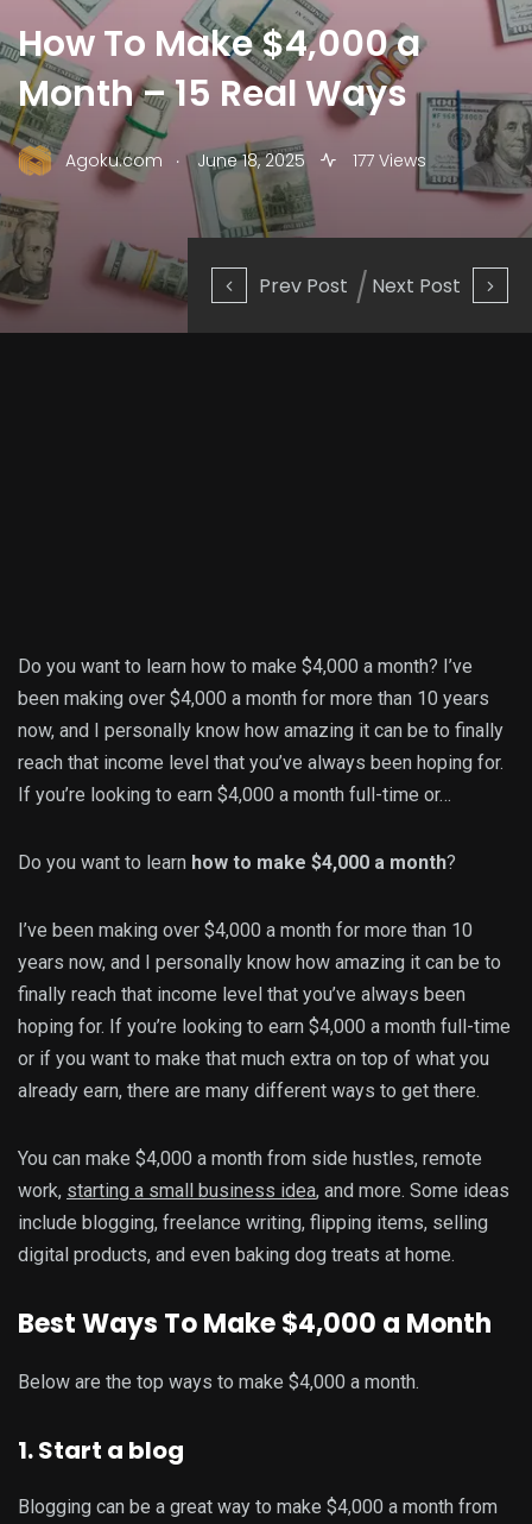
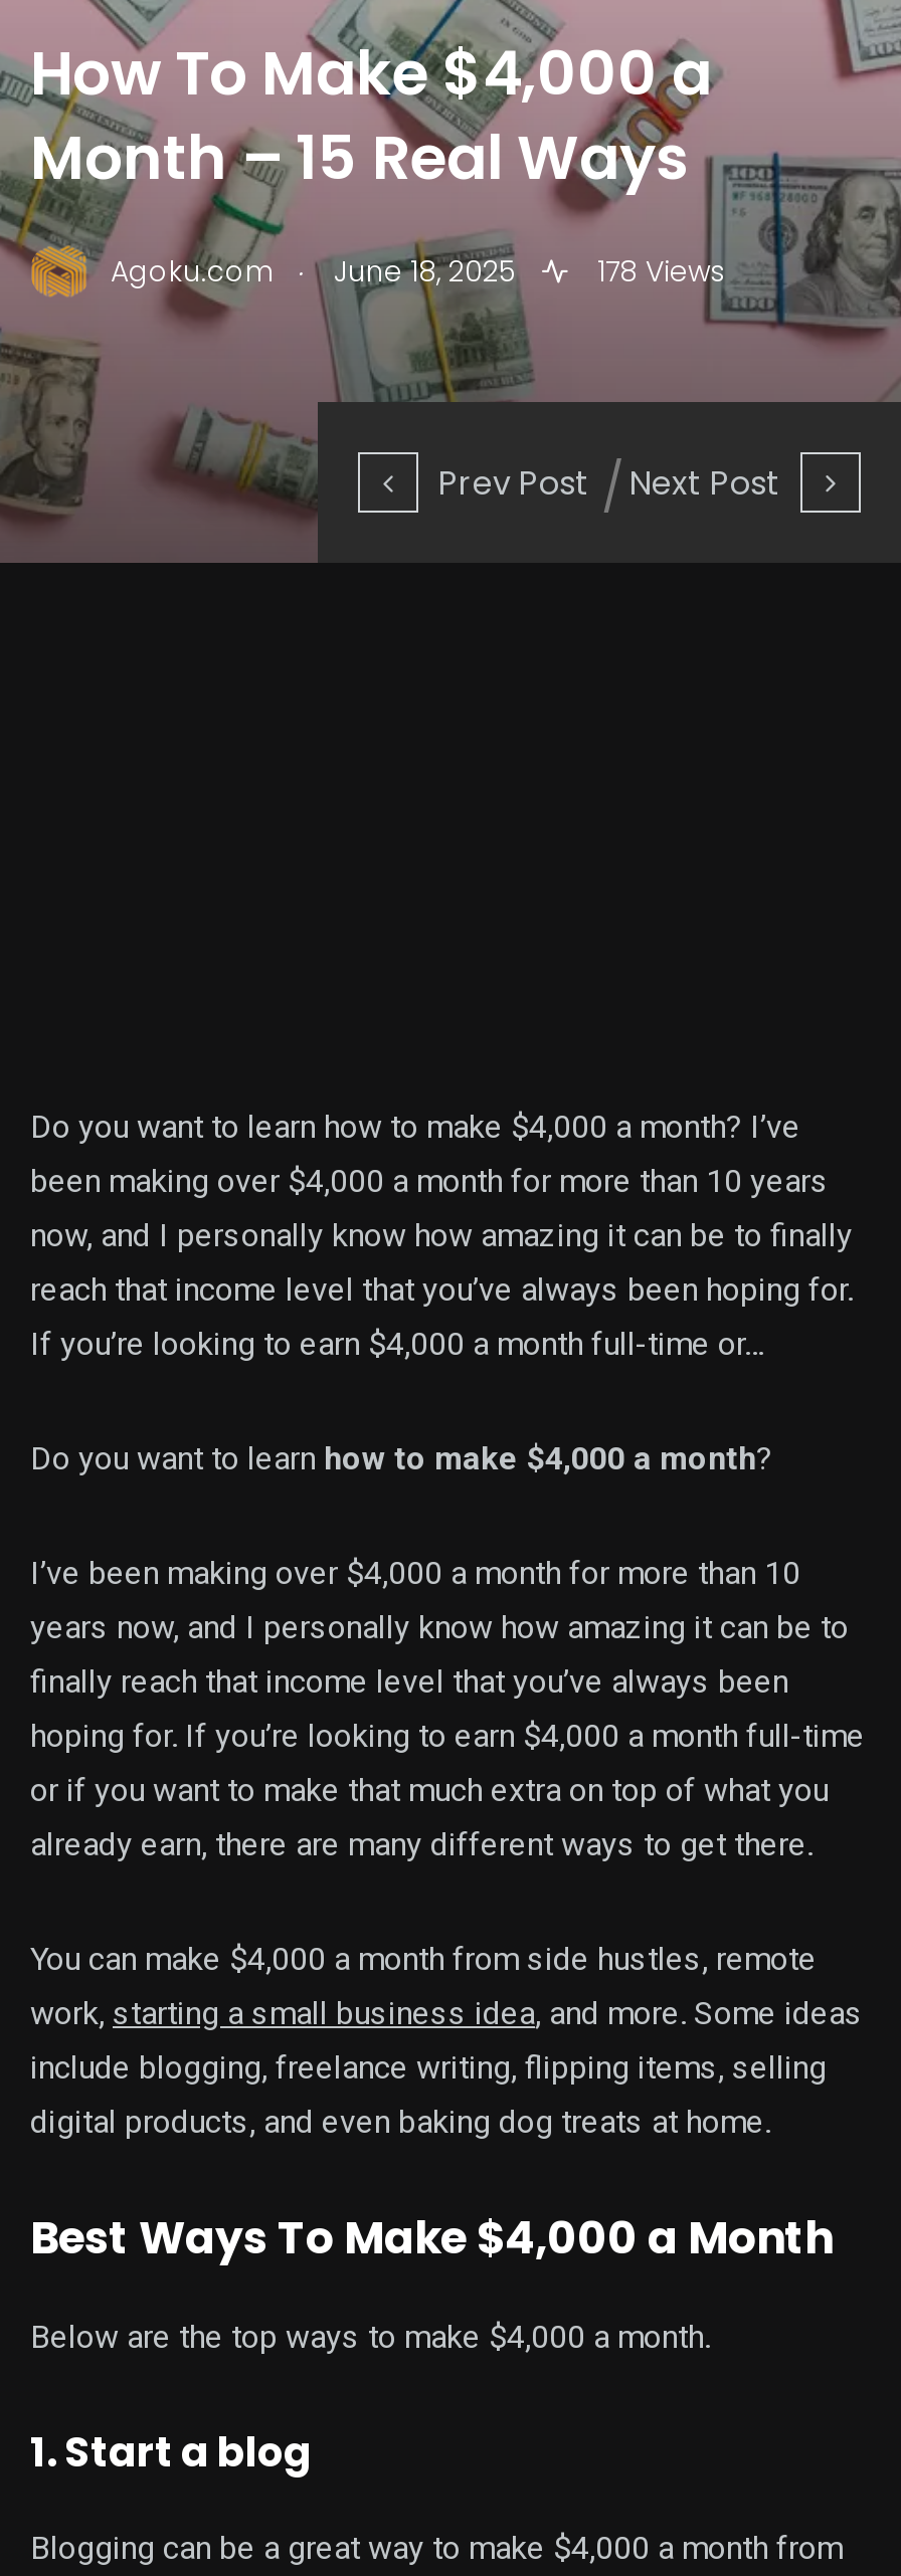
- Agoku.com . June 18, 2025 177 Views
+ Agoku.com . June 18, 2025 178 Views
